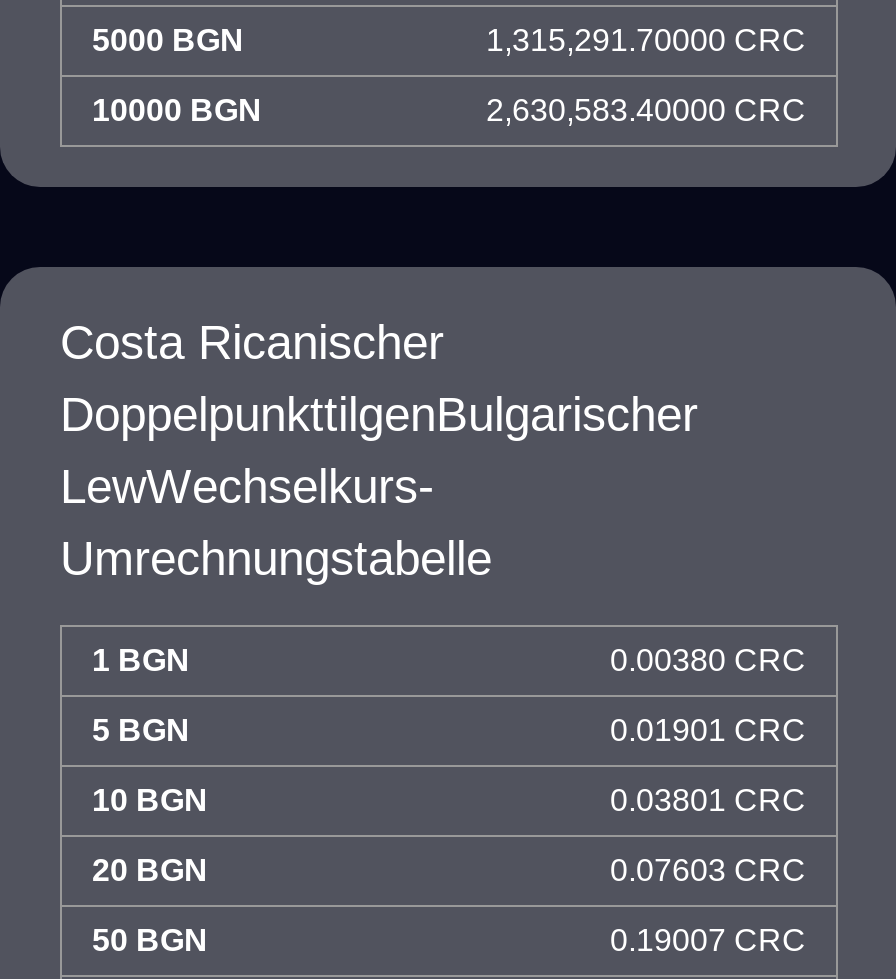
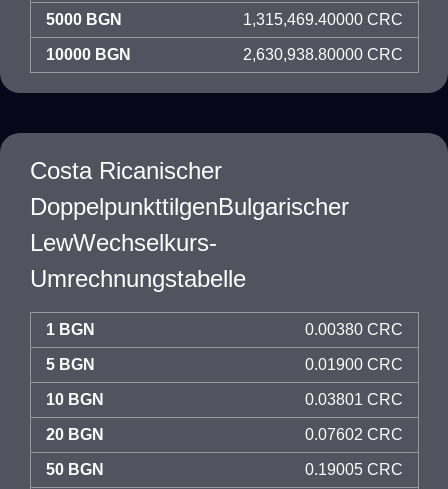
- 1,315,291.70000 CRC
+ 1,315,469.40000 CRC

- 2,630,583.40000 CRC
+ 2,630,938.80000 CRC

- 0.01901 CRC
+ 0.01900 CRC

- 0.07603 CRC
+ 0.07602 CRC

- 0.19007 CRC
+ 0.19005 CRC
